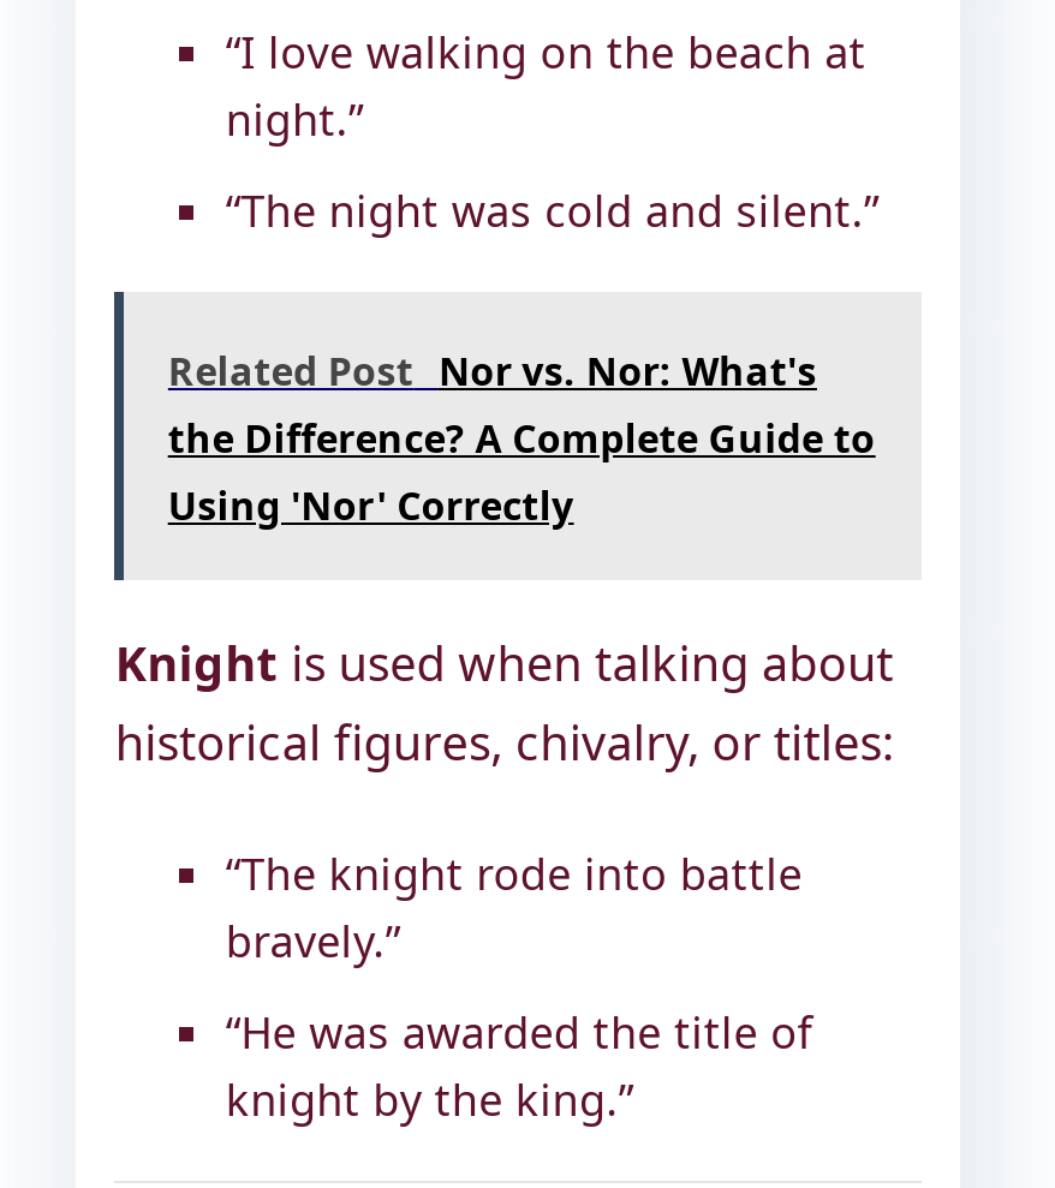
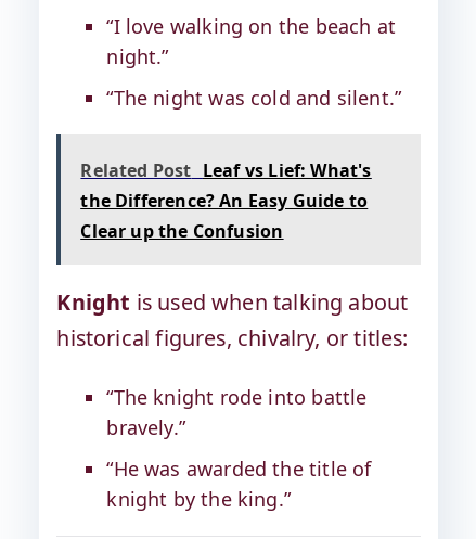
- Related Post Nor vs. Nor: What's
- the Difference? A Complete Guide to
- Using 'Nor' Correctly
+ Related Post Leaf vs Lief: What's
+ the Difference? An Easy Guide to
+ Clear up the Confusion
